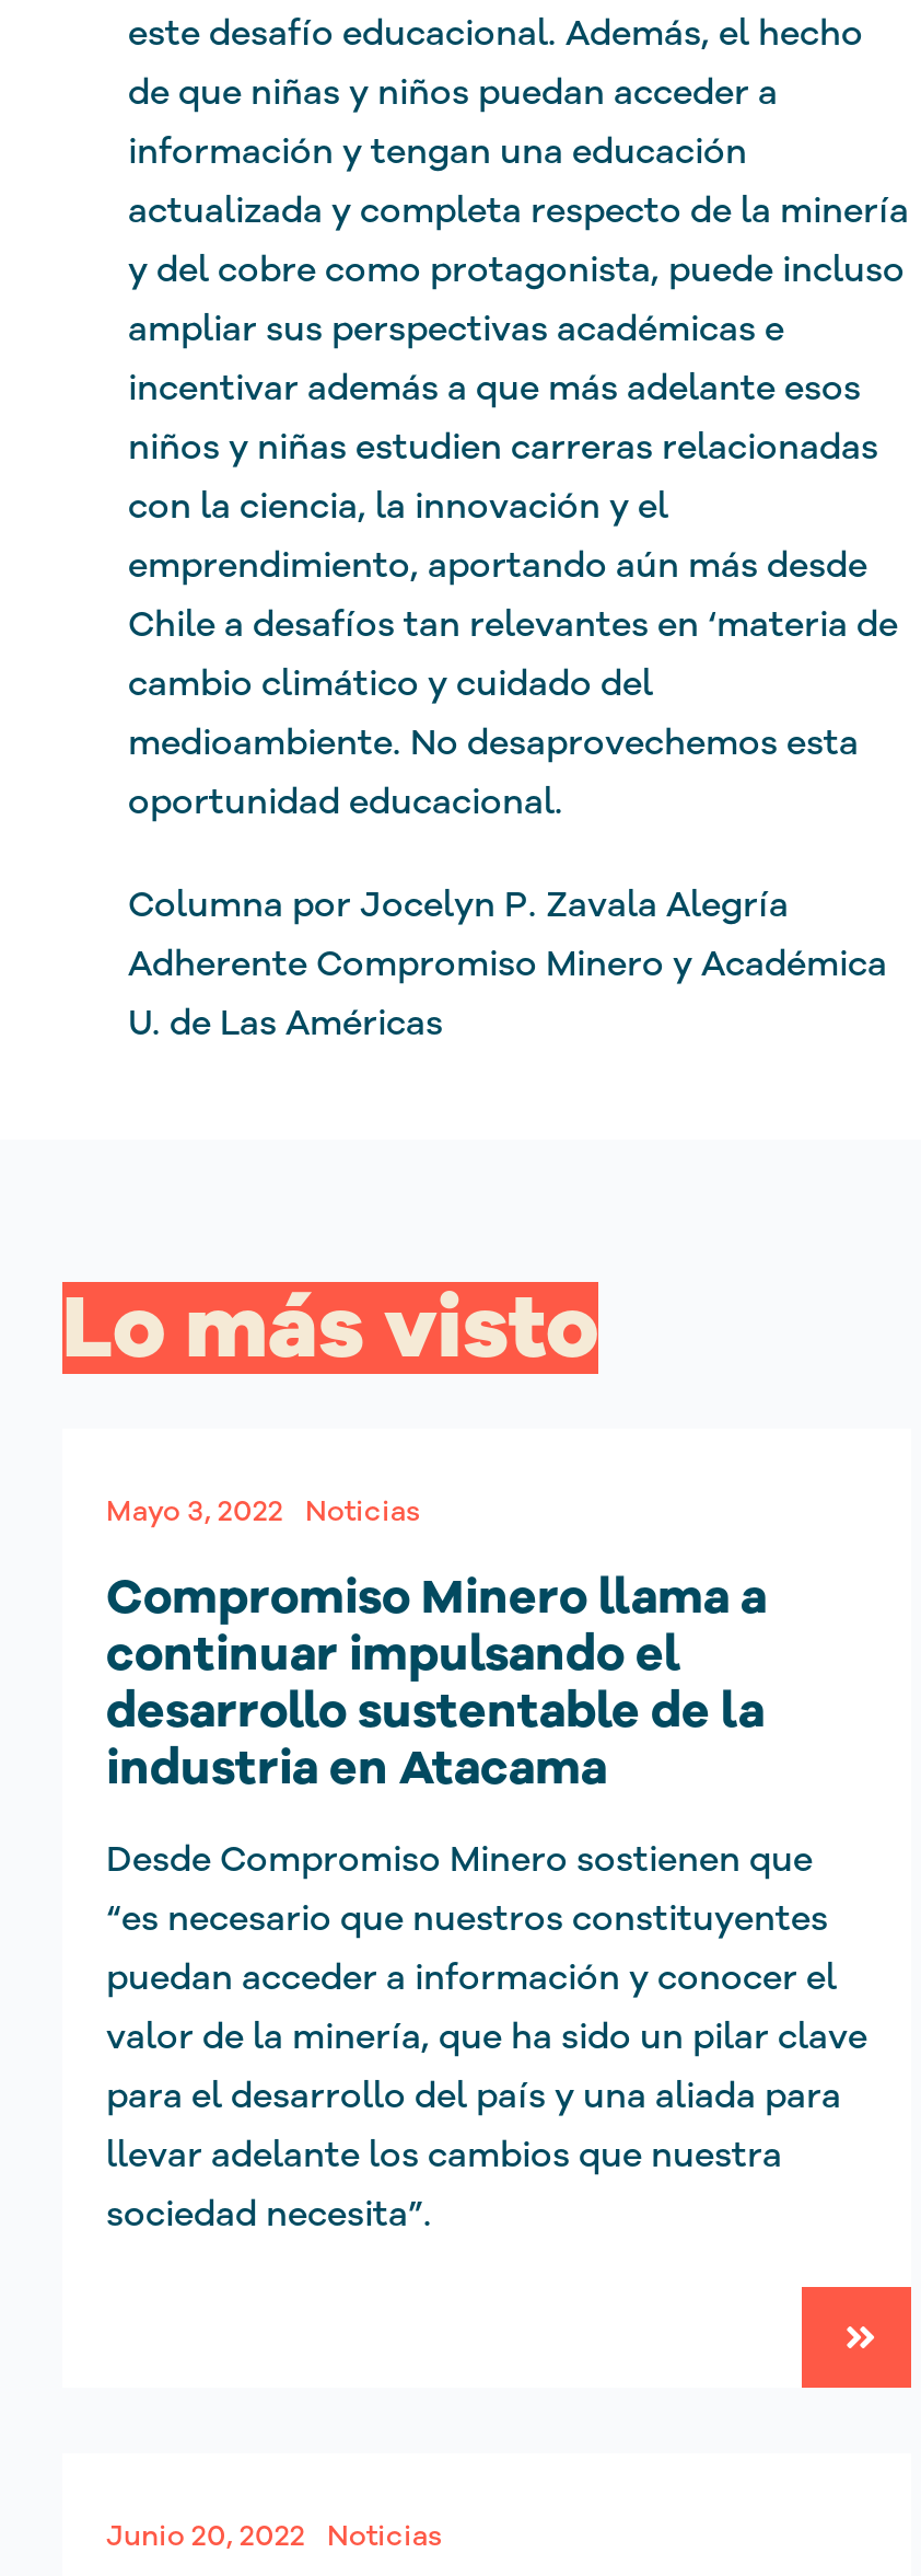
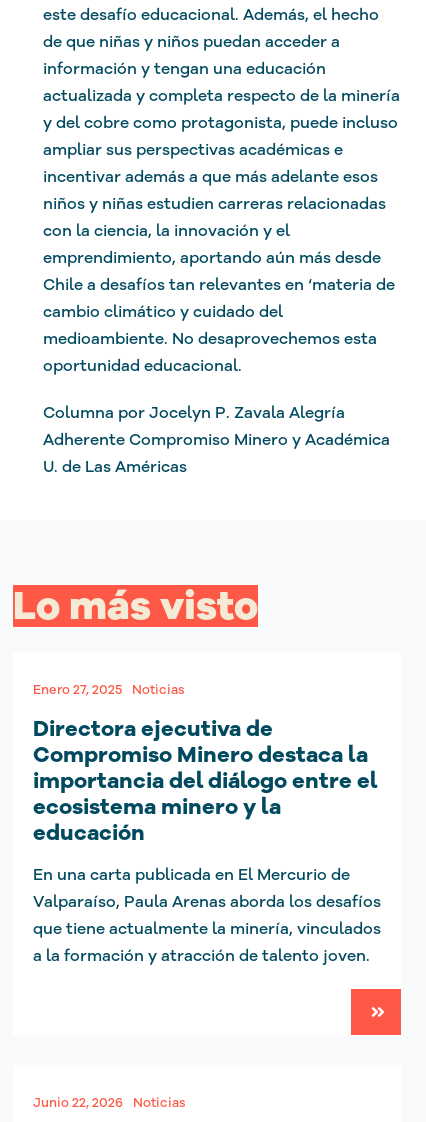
- Mayo 3, 2022 Noticias
+ Enero 27, 2025 Noticias

- Compromiso Minero llama a
- continuar impulsando el
- desarrollo sustentable de la
- industria en Atacama
+ Directora ejecutiva de
+ Compromiso Minero destaca la
+ importancia del diálogo entre el
+ ecosistema minero y la
+ educación

- Desde Compromiso Minero sostienen que
- “es necesario que nuestros constituyentes
- puedan acceder a información y conocer el
- valor de la minería, que ha sido un pilar clave
- para el desarrollo del país y una aliada para
- llevar adelante los cambios que nuestra
- sociedad necesita”.
+ En una carta publicada en El Mercurio de
+ Valparaíso, Paula Arenas aborda los desafíos
+ que tiene actualmente la minería, vinculados
+ a la formación y atracción de talento joven.

- Junio 20, 2022 Noticias
+ Junio 22, 2026 Noticias
